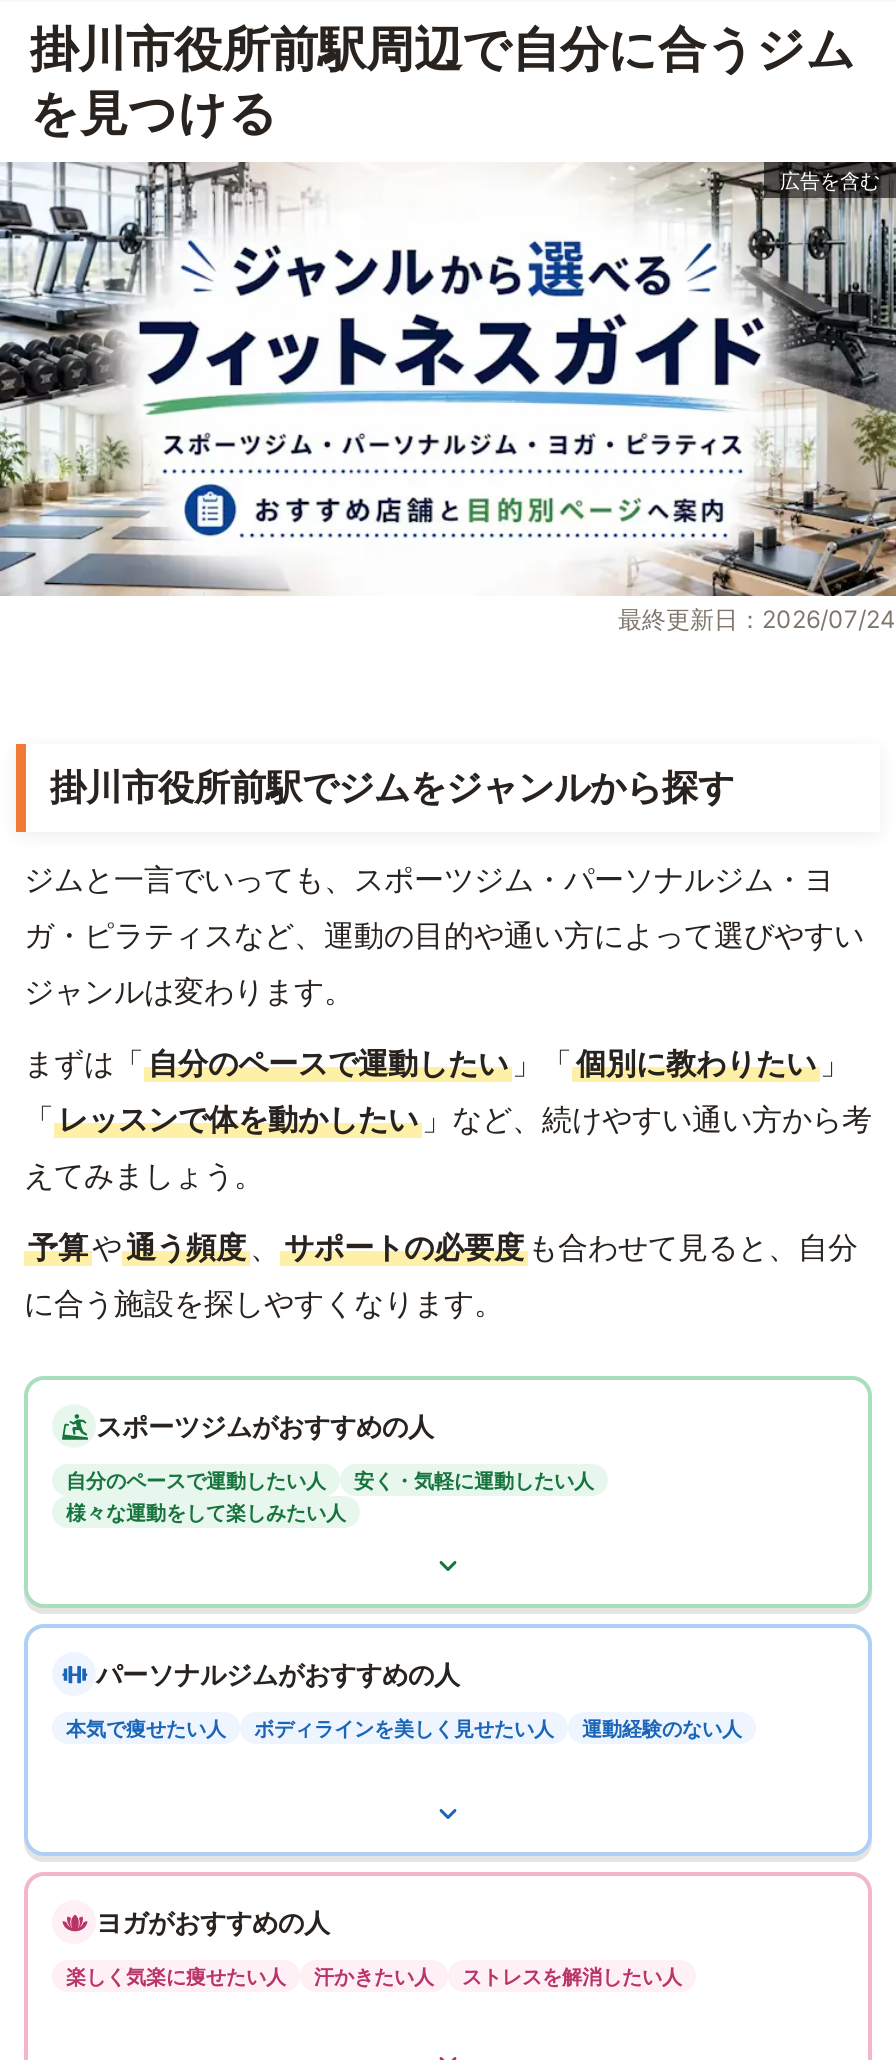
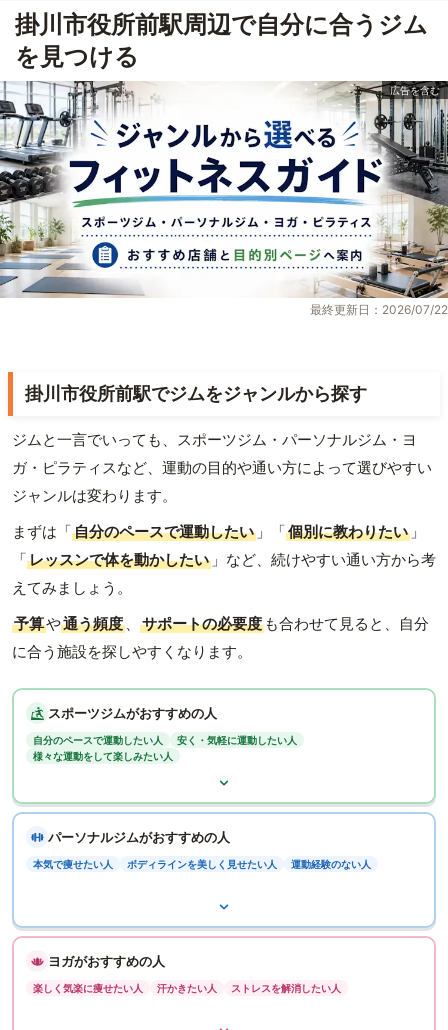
- 最終更新日：2026/07/24
+ 最終更新日：2026/07/22
